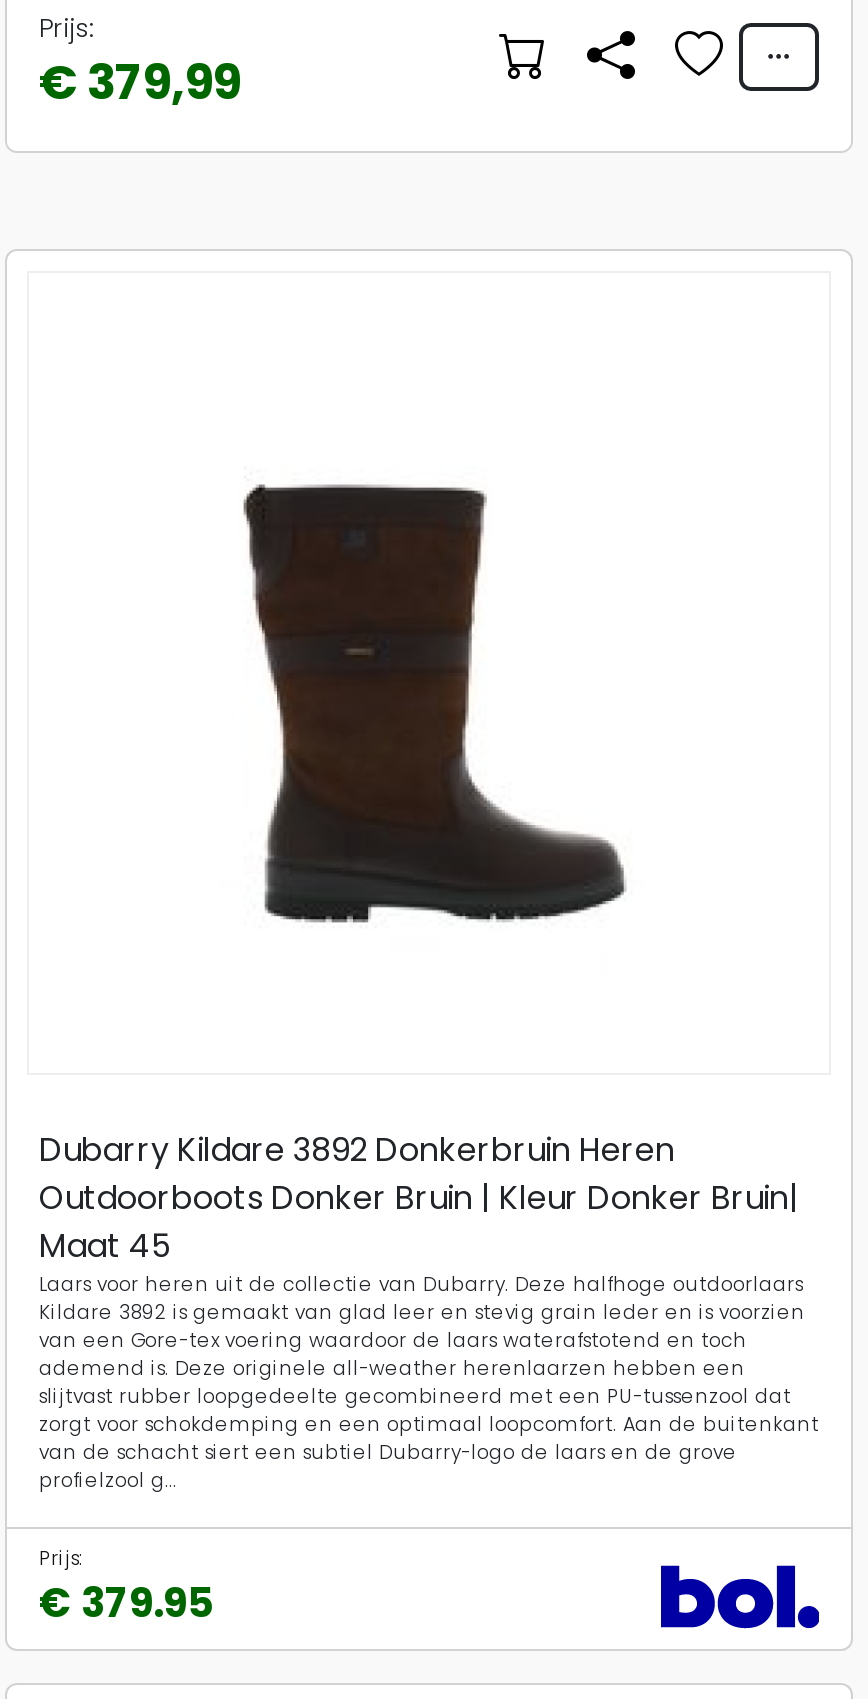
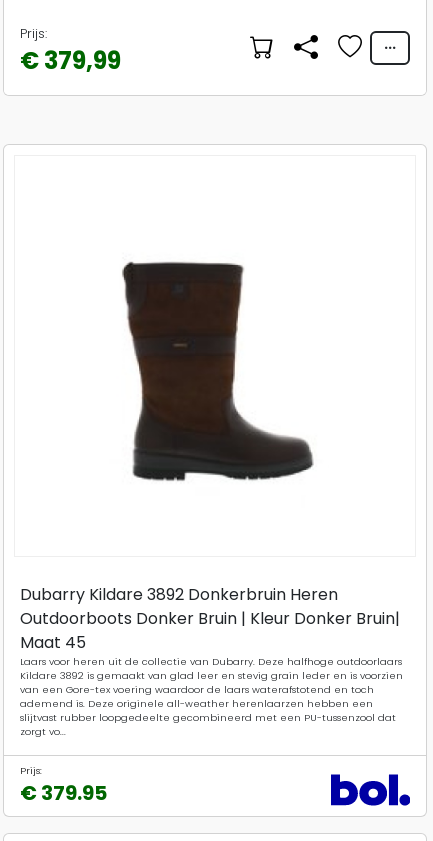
- zorgt voor schokdemping en een optimaal loopcomfort. Aan de buitenkant
- van de schacht siert een subtiel Dubarry-logo de laars en de grove
- profielzool g...
+ zorgt vo...
